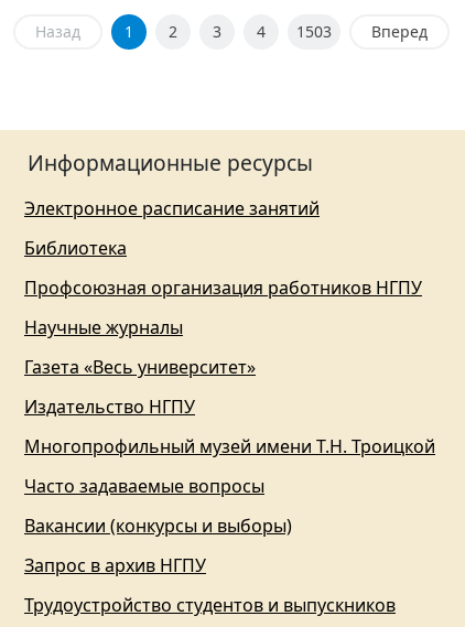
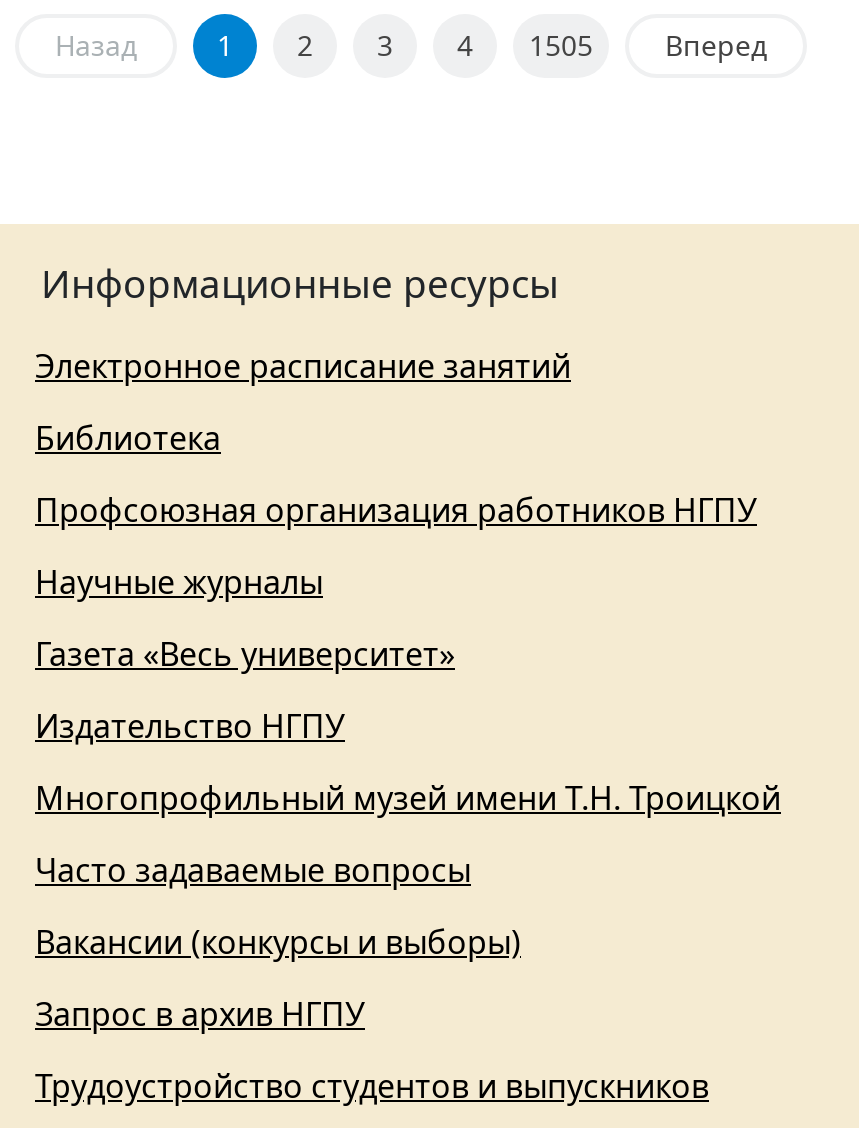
- 1 2 3 4 1503 Вперед
+ 1 2 3 4 1505 Вперед
